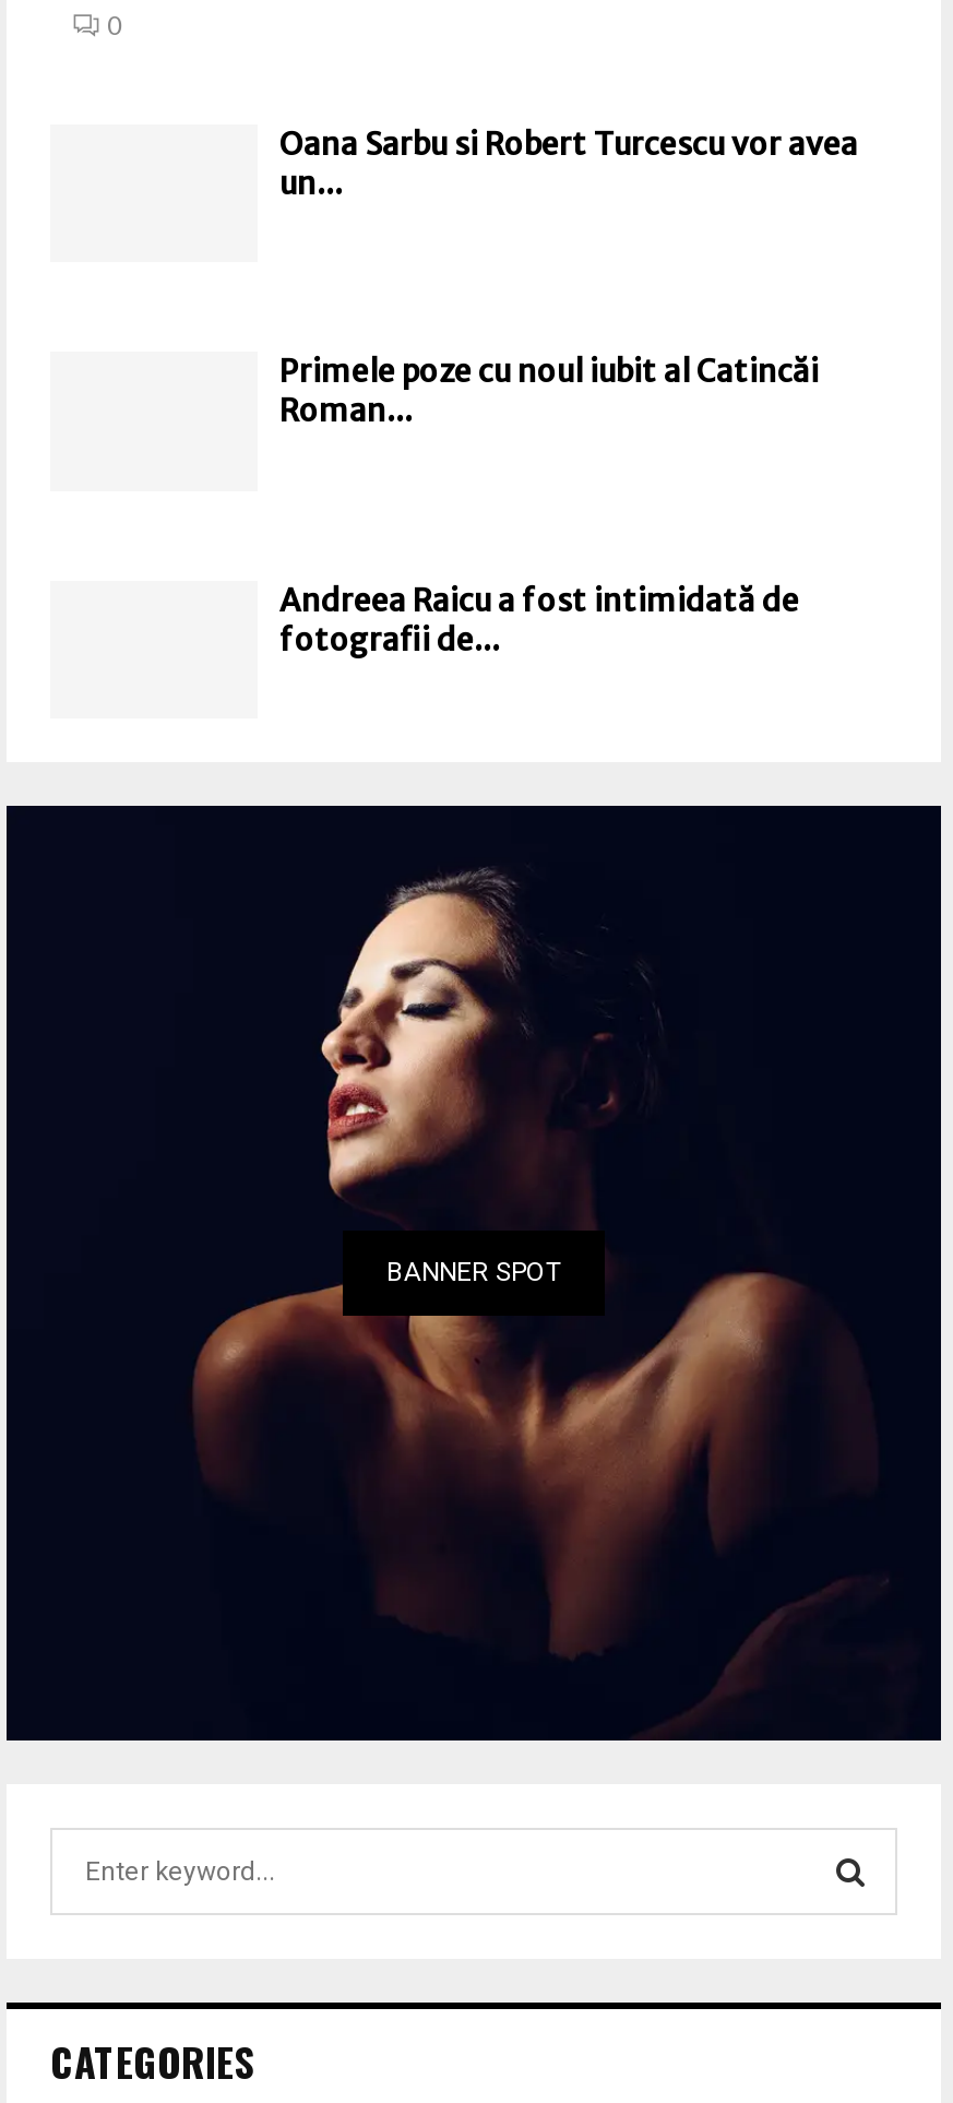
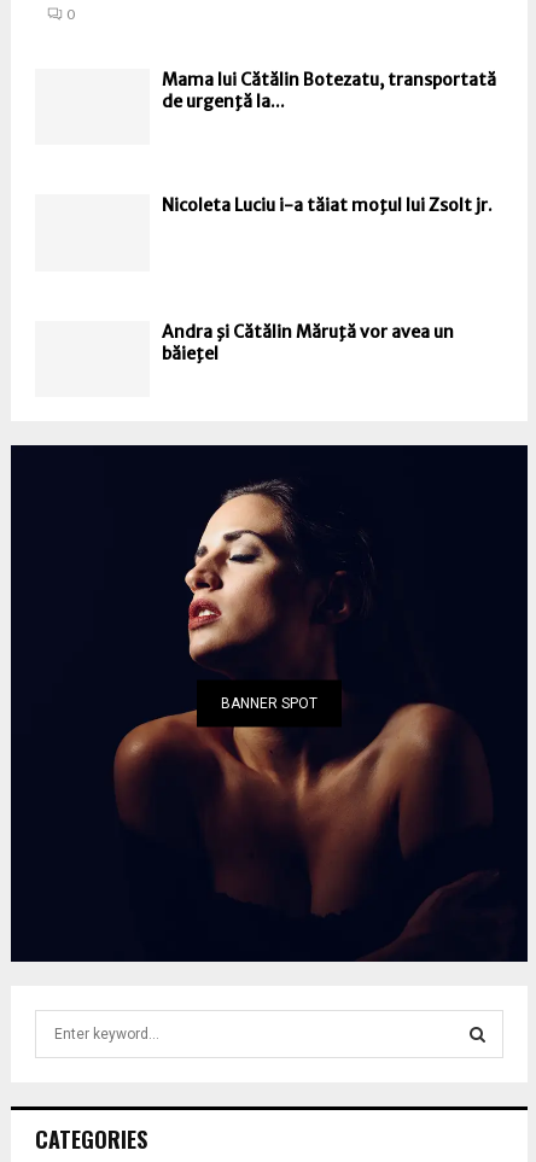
- Oana Sarbu si Robert Turcescu vor avea
- un...
+ Mama lui Cătălin Botezatu, transportată
+ de urgenţă la...

- Primele poze cu noul iubit al Catincăi
- Roman...
+ Nicoleta Luciu i-a tăiat moţul lui Zsolt jr.

- Andreea Raicu a fost intimidată de
- fotografii de...
+ Andra şi Cătălin Măruţă vor avea un
+ băieţel
